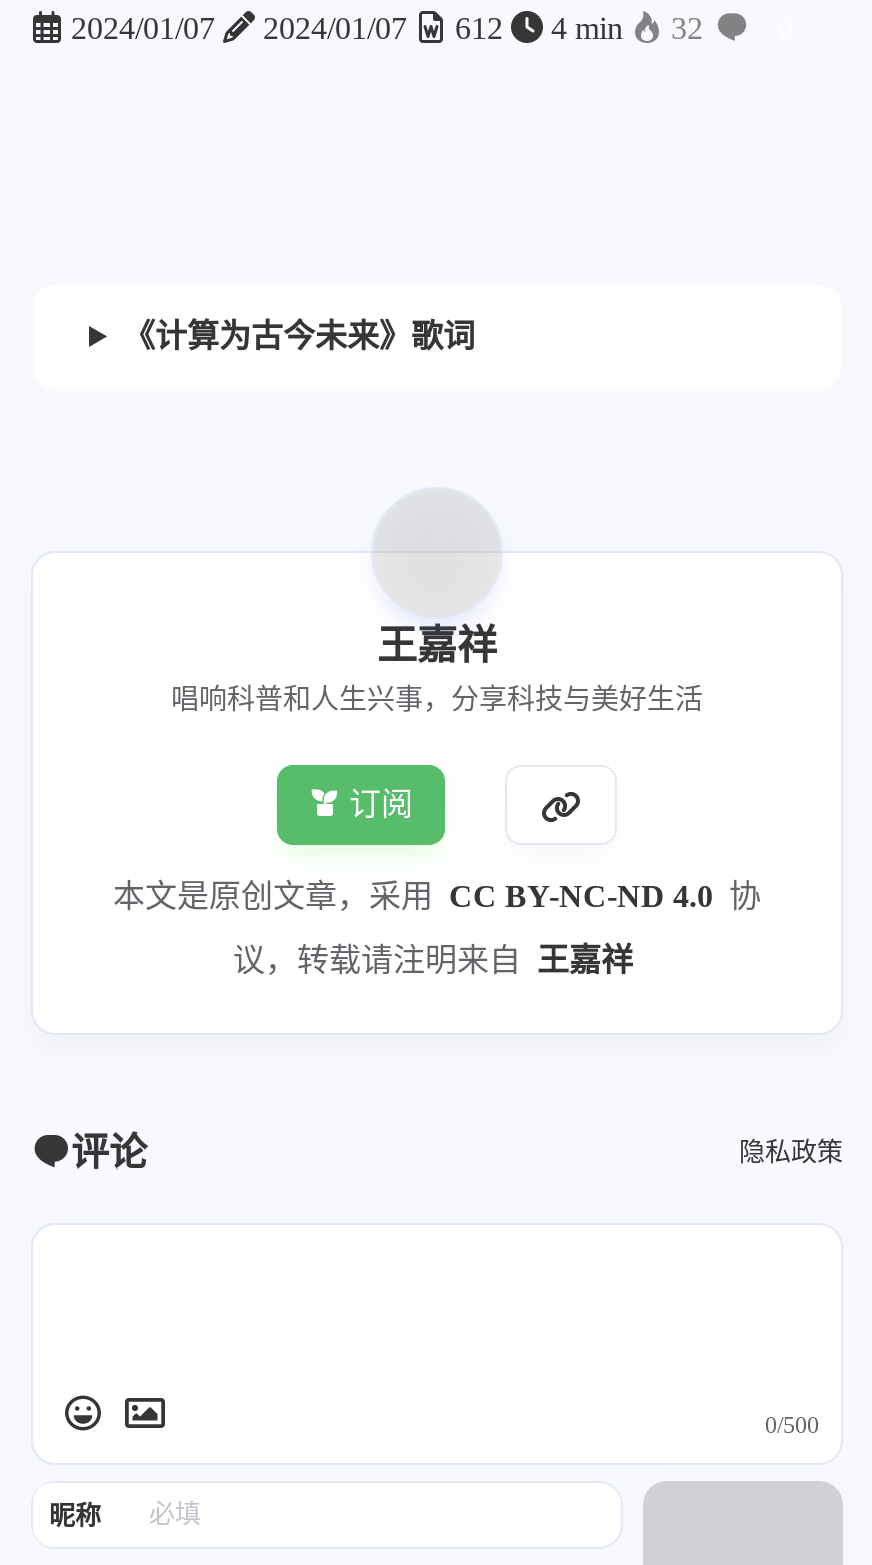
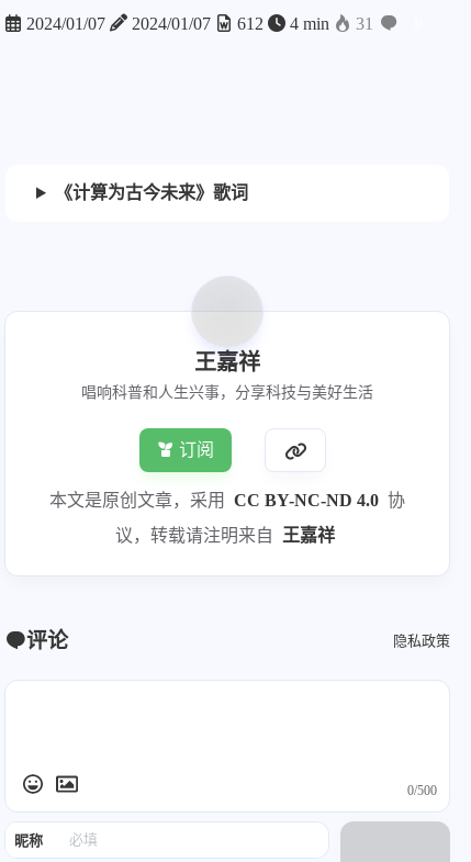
- 2024/01/07 2024/01/07 612 4 min 32
+ 2024/01/07 2024/01/07 612 4 min 31
